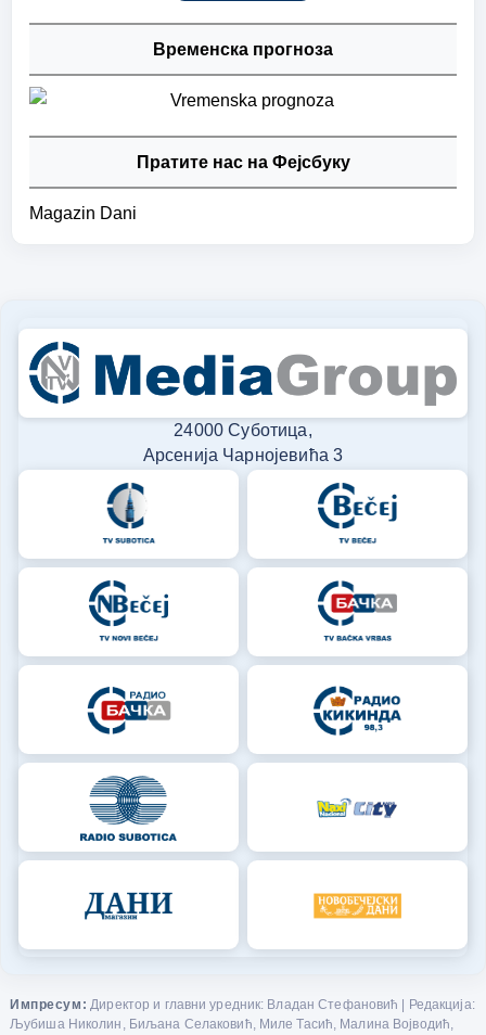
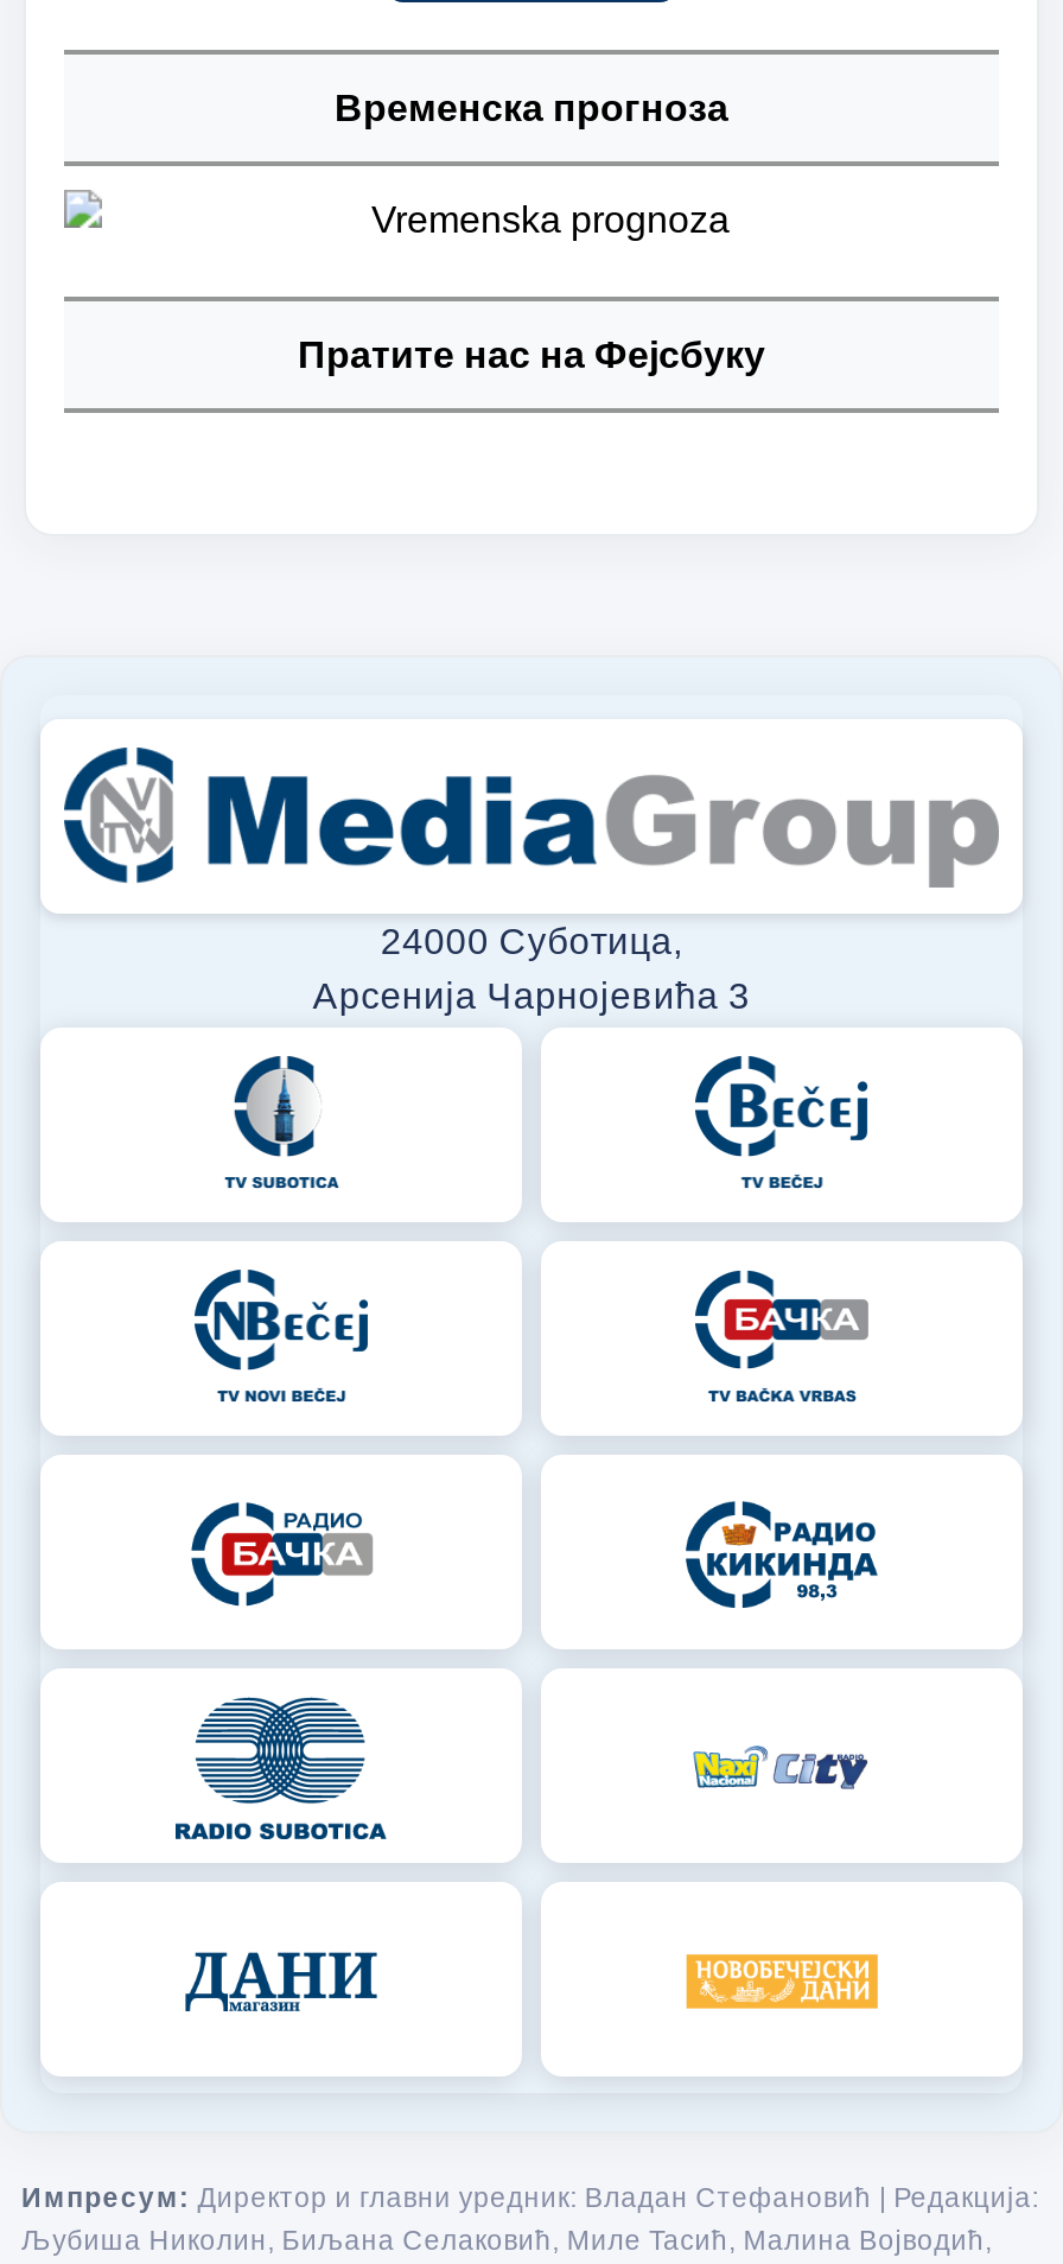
- Magazin Dani
